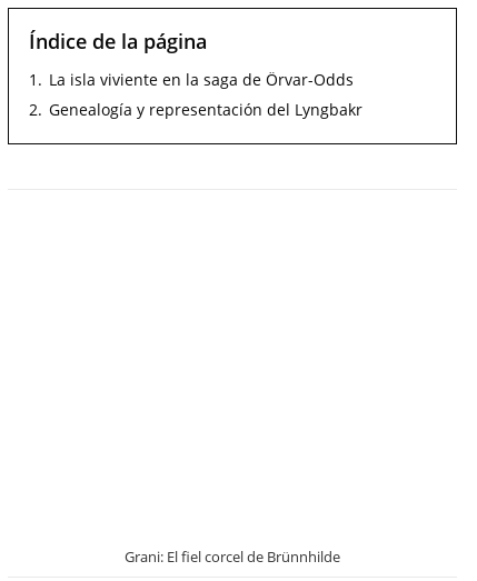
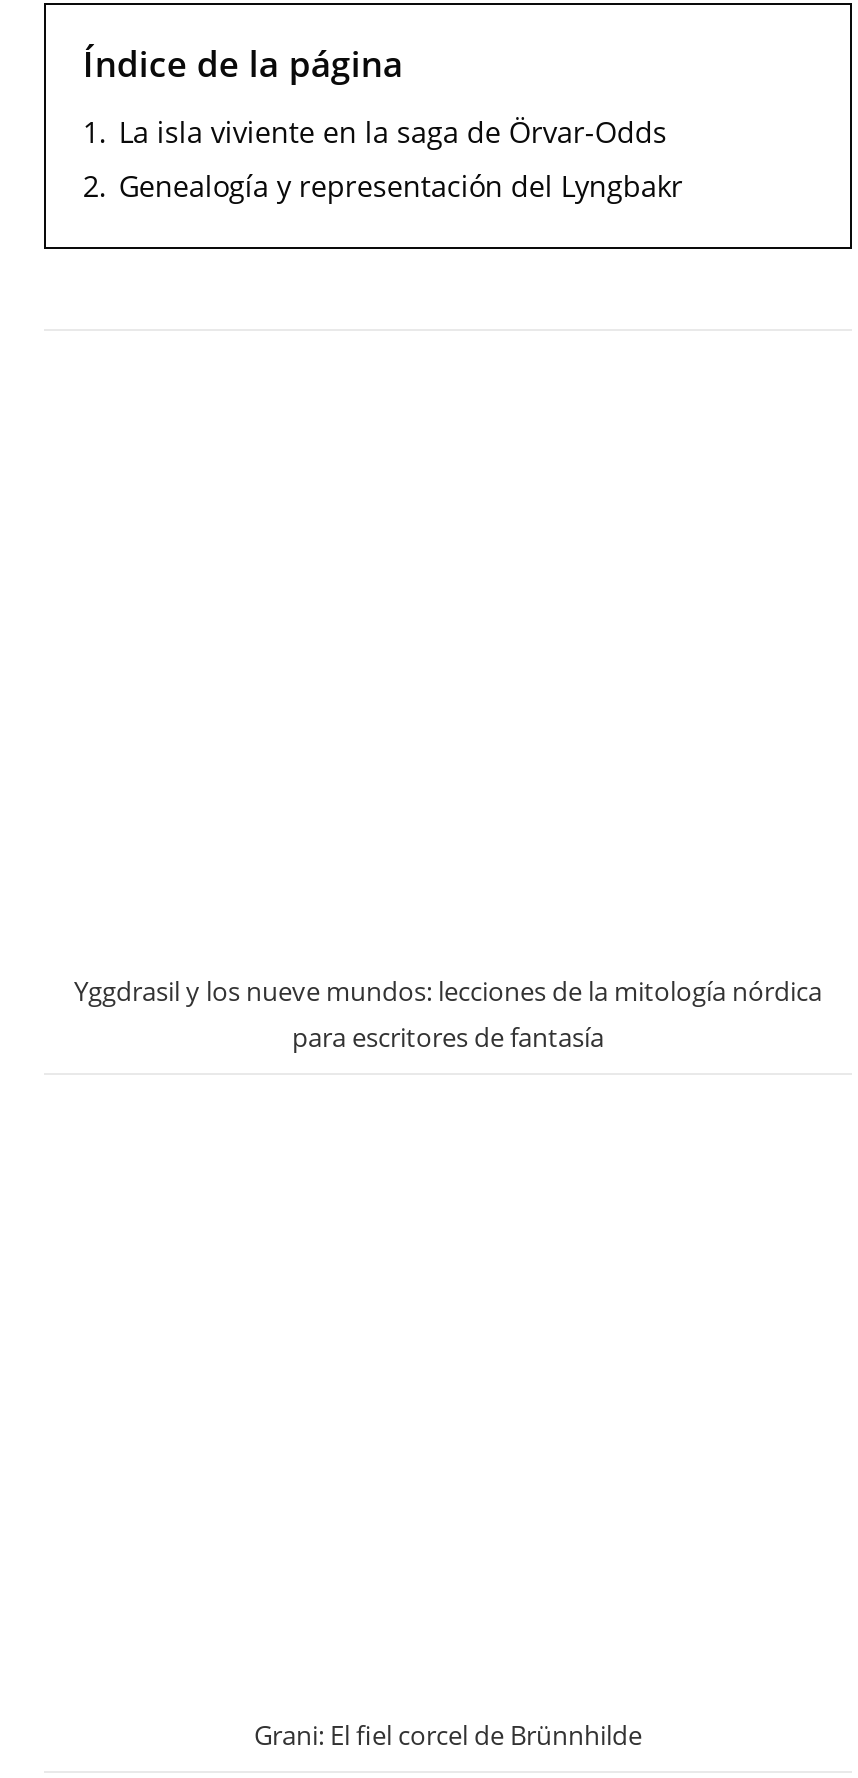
+ Yggdrasil y los nueve mundos: lecciones de la mitología nórdica
+ para escritores de fantasía
